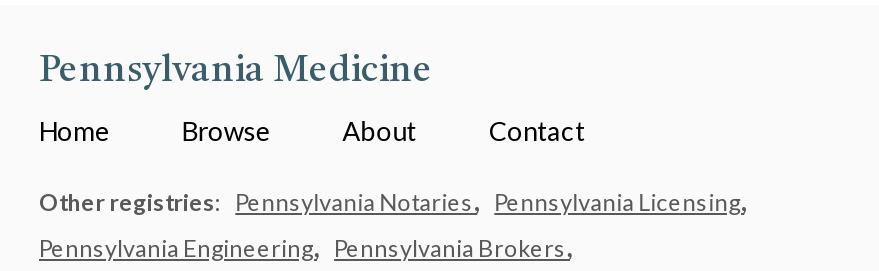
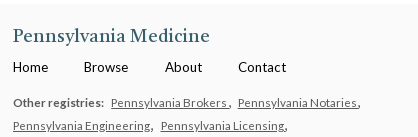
+ Pennsylvania Notaries

- Other registries: Pennsylvania Notaries
+ Other registries: Pennsylvania Brokers

moved down: Pennsylvania Licensing

- Pennsylvania Brokers
